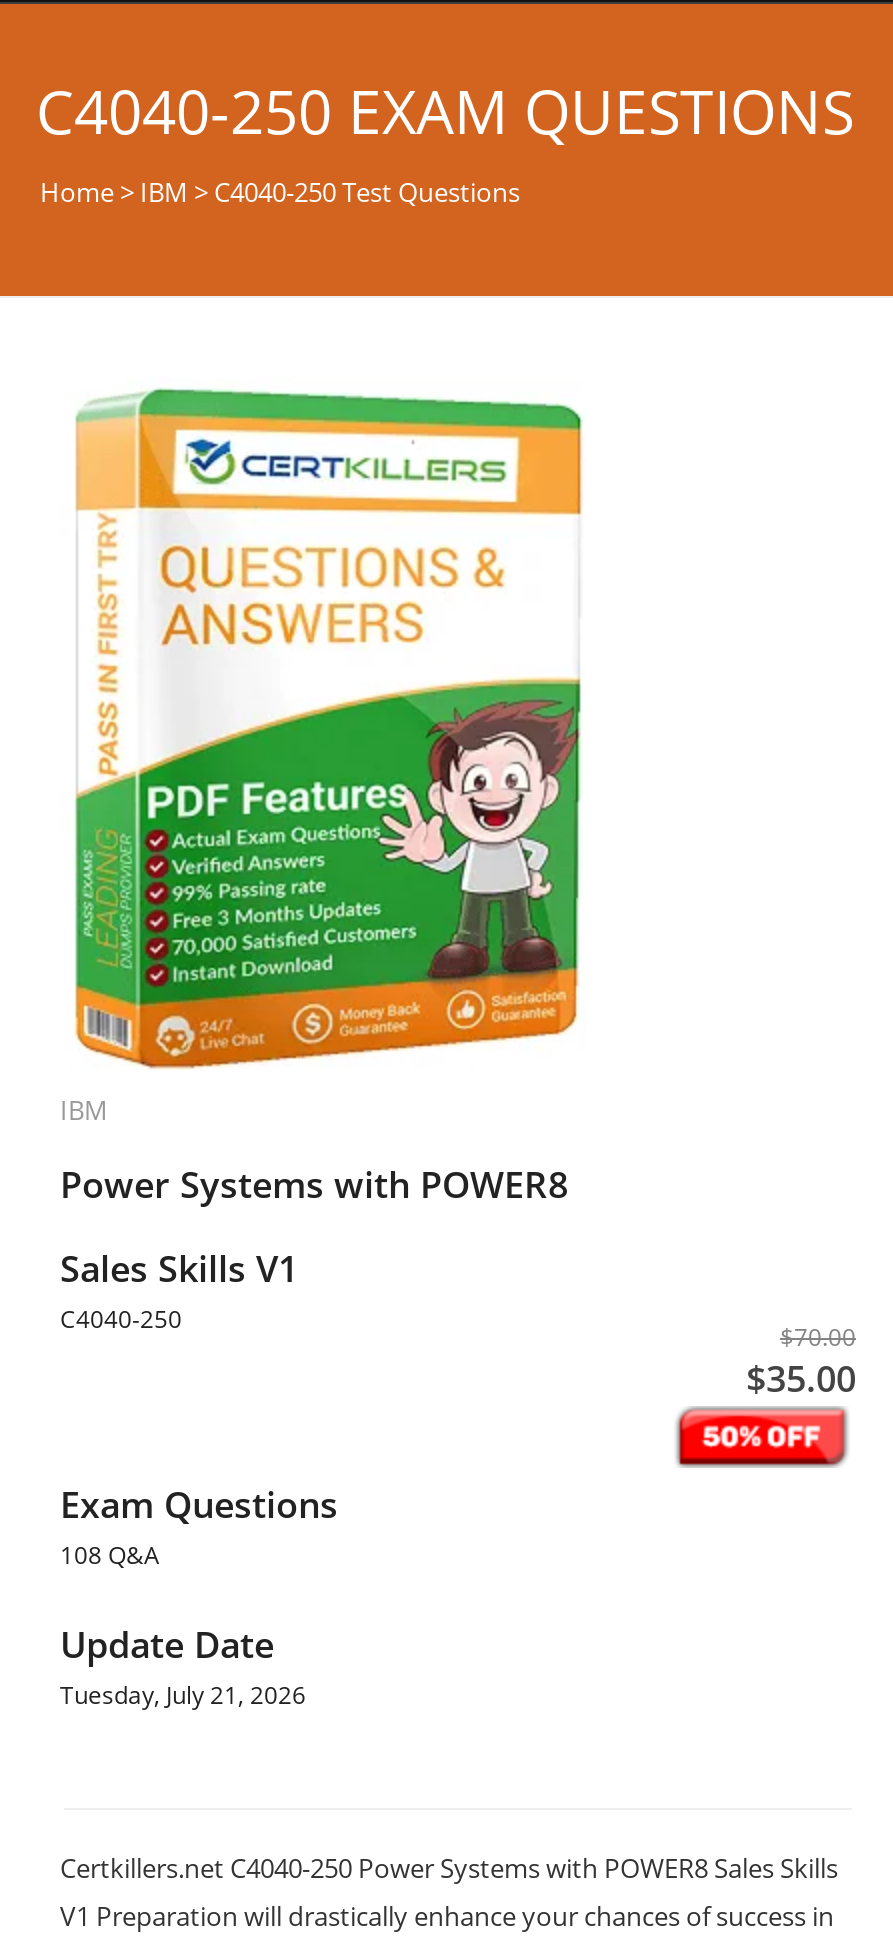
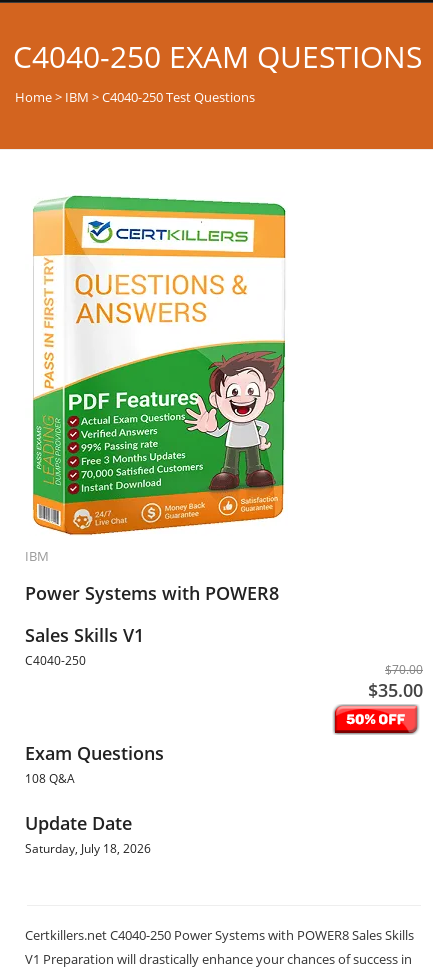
- Tuesday, July 21, 2026
+ Saturday, July 18, 2026
